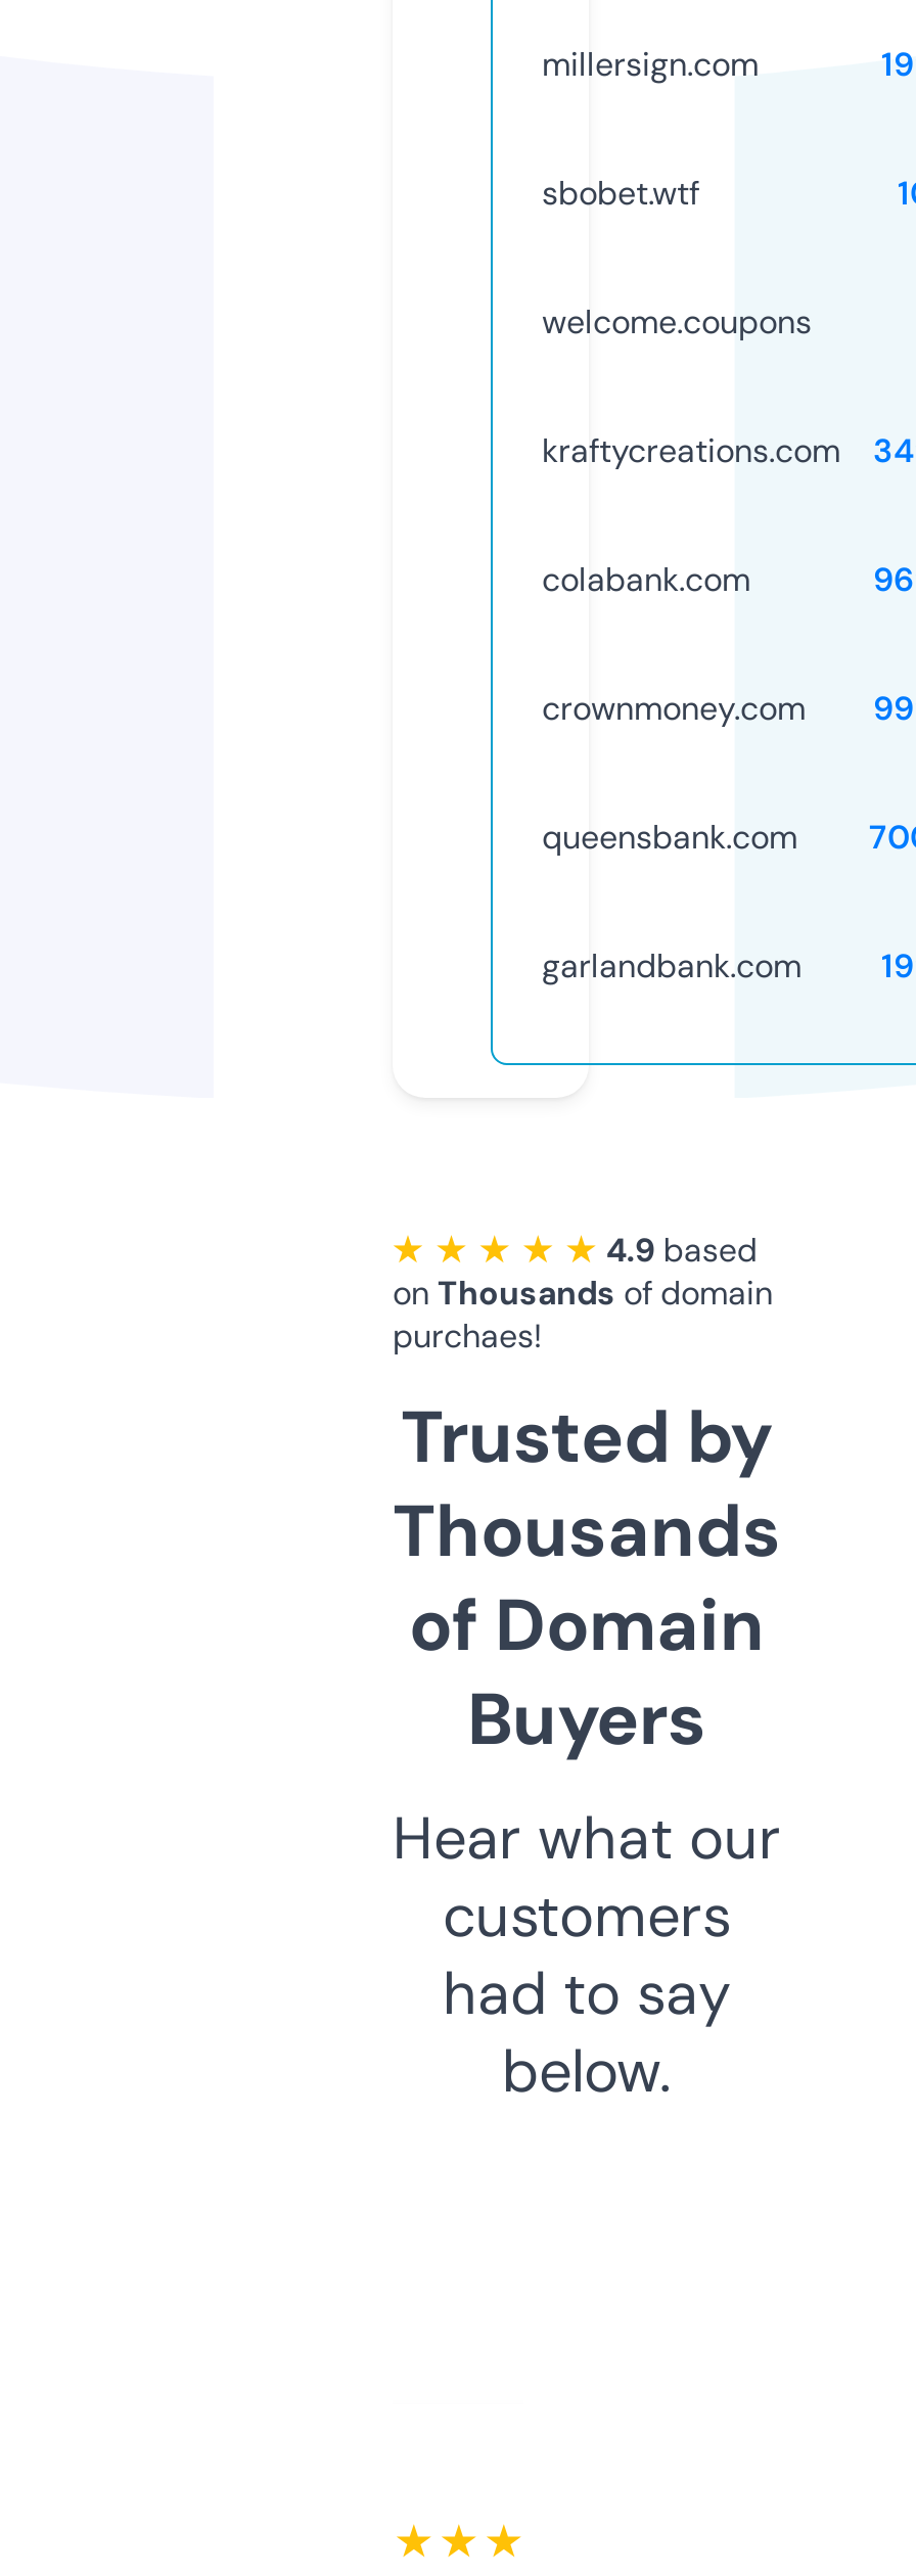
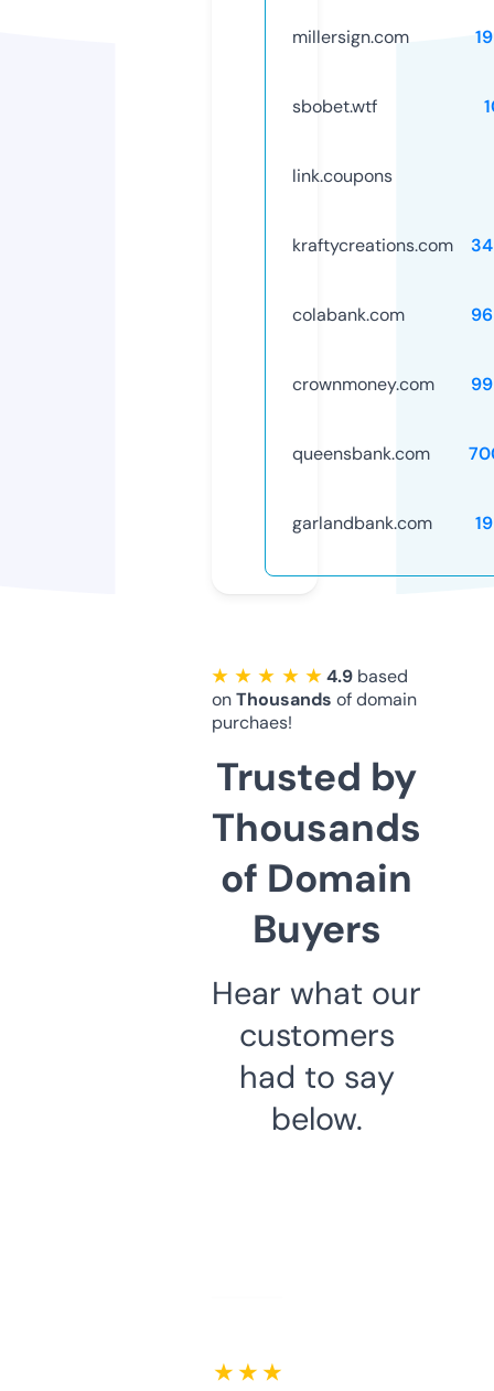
- welcome.coupons
+ link.coupons
